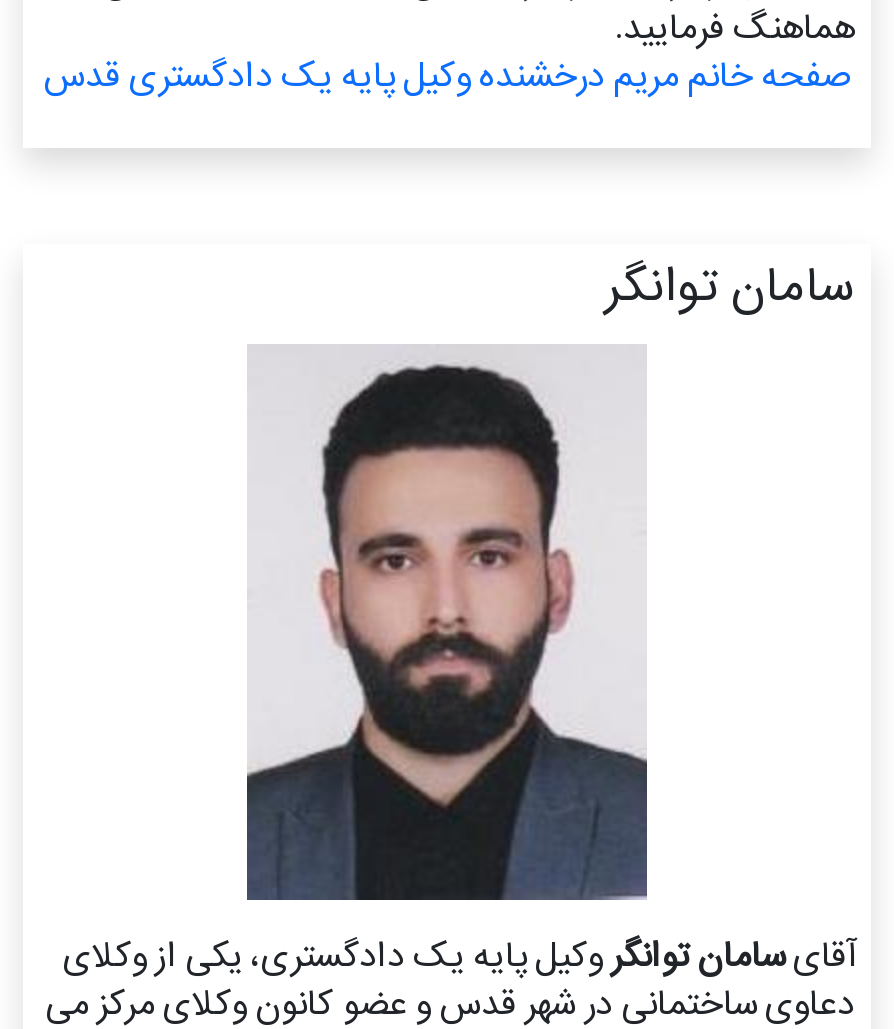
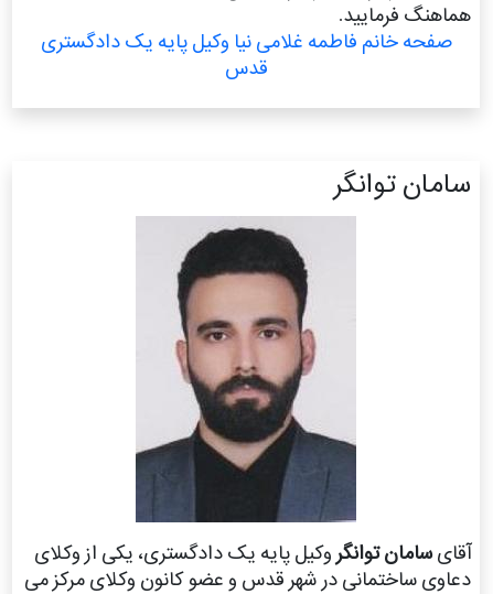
- صفحه خانم مریم درخشنده وکیل پایه یک دادگستری قدس
+ صفحه خانم فاطمه غلامی نیا وکیل پایه یک دادگستری
+ قدس
